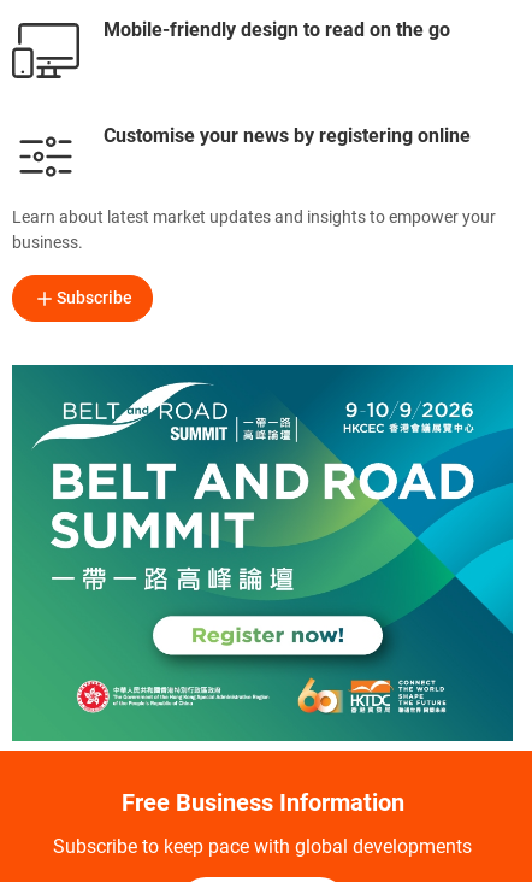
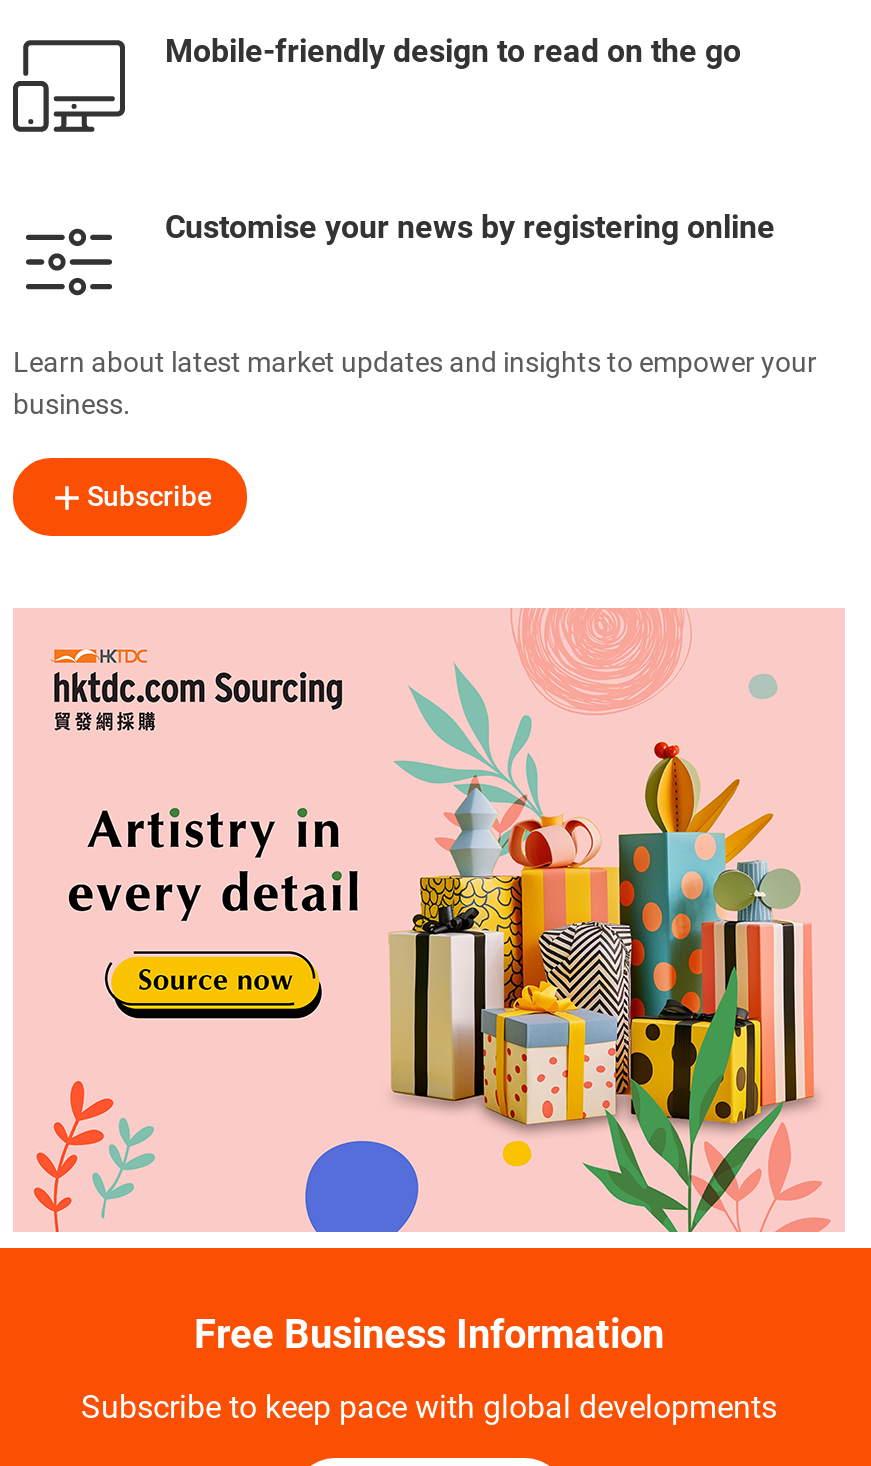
- [image]
+ [image]
